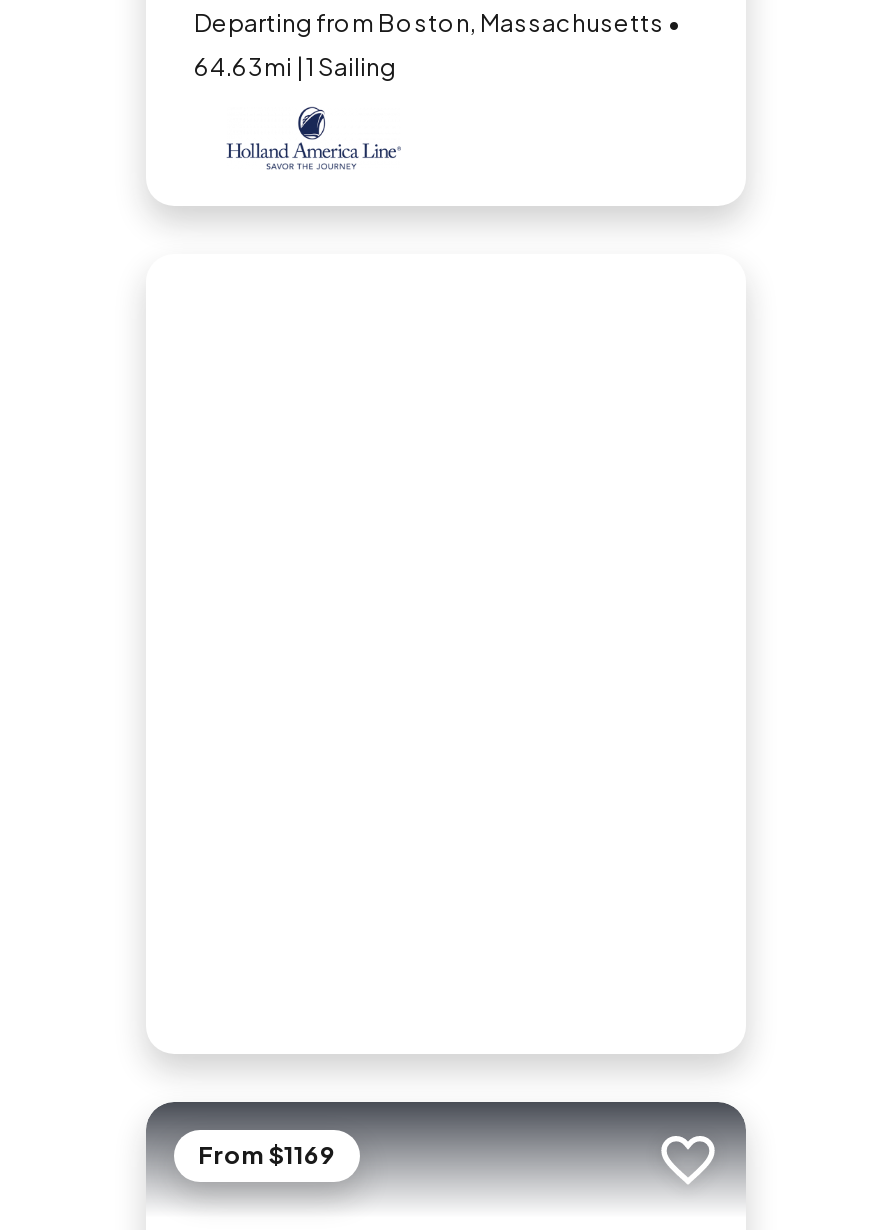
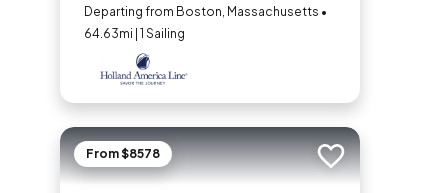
- From $1169
+ From $8578
